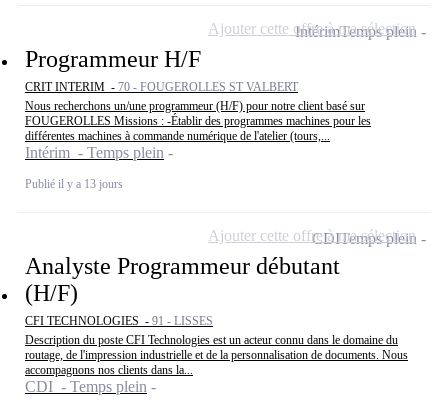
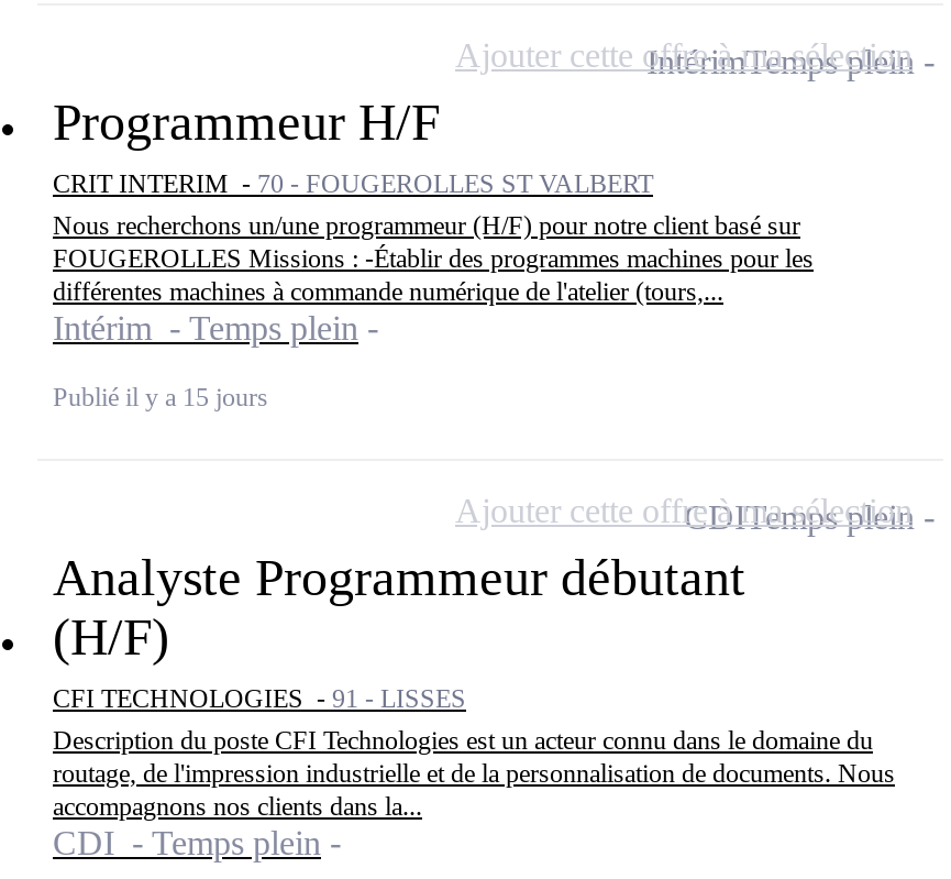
- Publié il y a 13 jours
+ Publié il y a 15 jours
